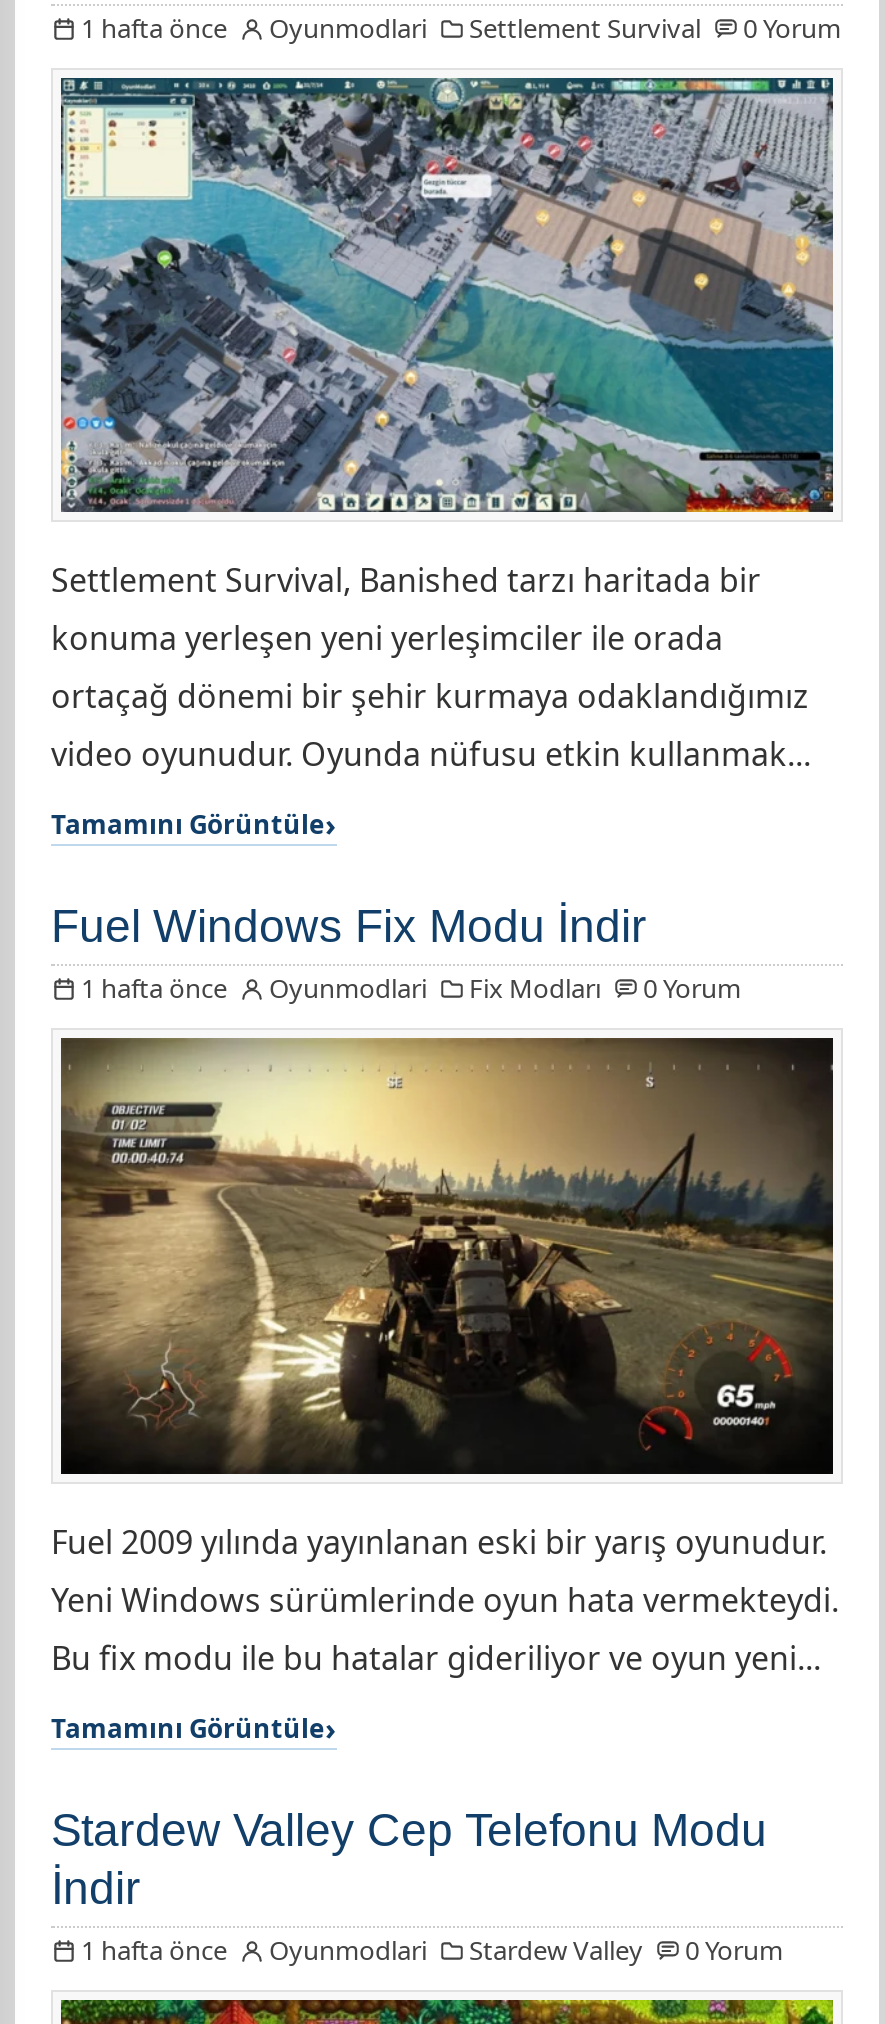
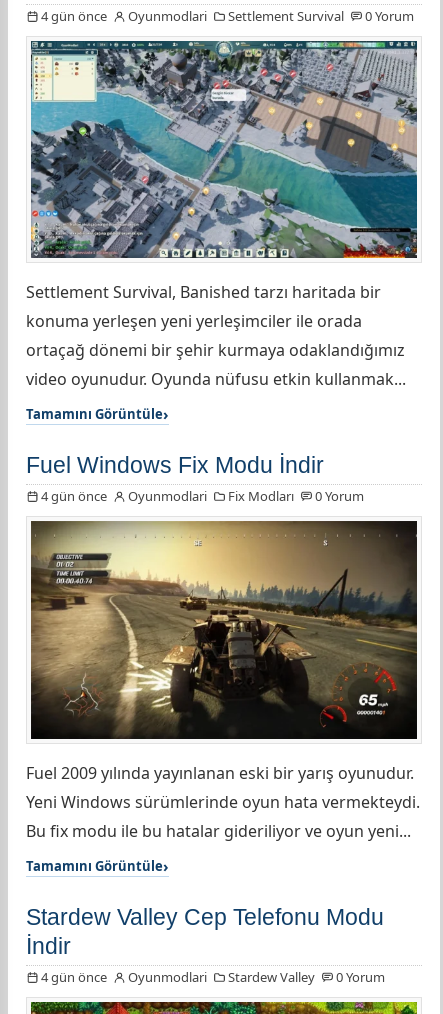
- 1 hafta önce Oyunmodlari Settlement Survival 0 Yorum
+ 4 gün önce Oyunmodlari Settlement Survival 0 Yorum

- 1 hafta önce Oyunmodlari Fix Modları 0 Yorum
+ 4 gün önce Oyunmodlari Fix Modları 0 Yorum

- 1 hafta önce Oyunmodlari Stardew Valley 0 Yorum
+ 4 gün önce Oyunmodlari Stardew Valley 0 Yorum
